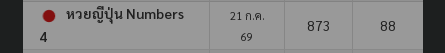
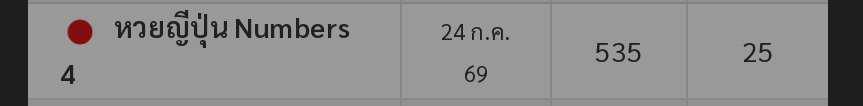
- 21 ก.ค.
+ 24 ก.ค.

- 873
+ 535

- 88
+ 25
